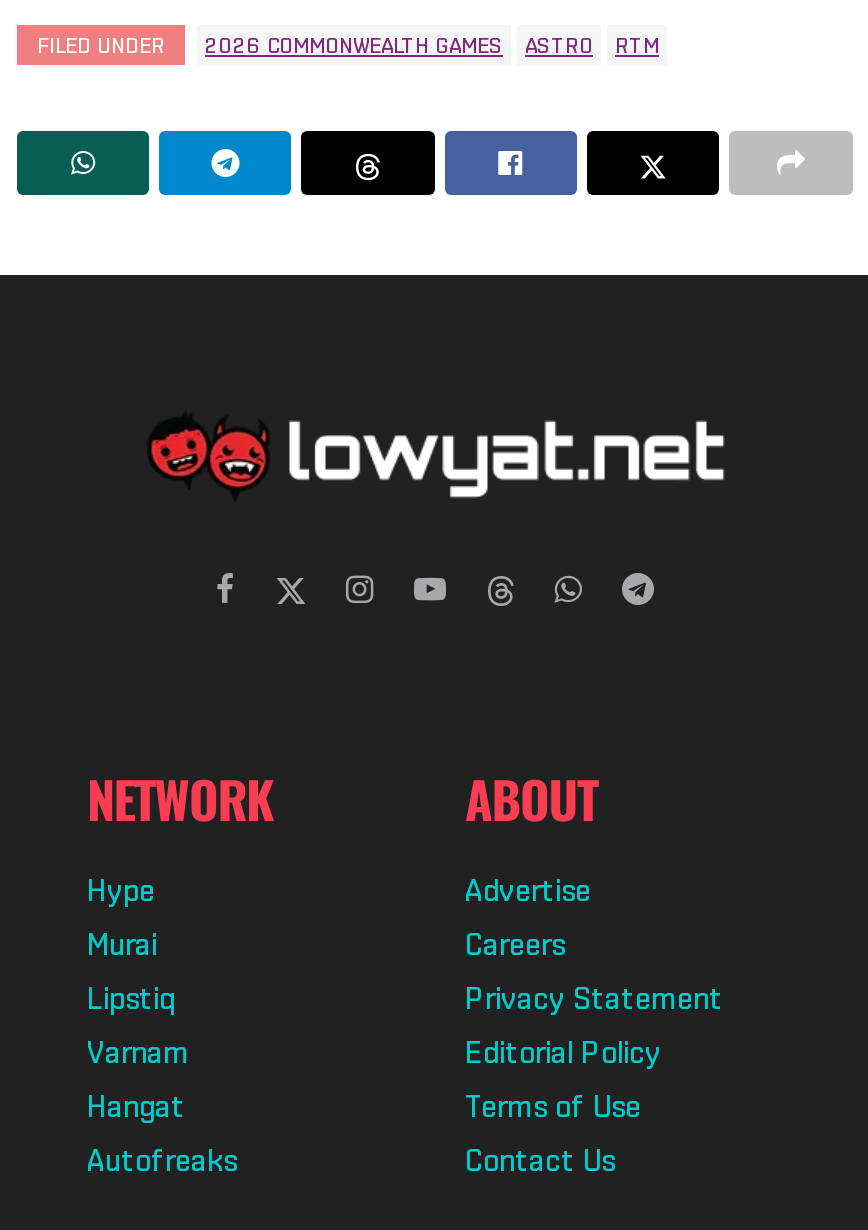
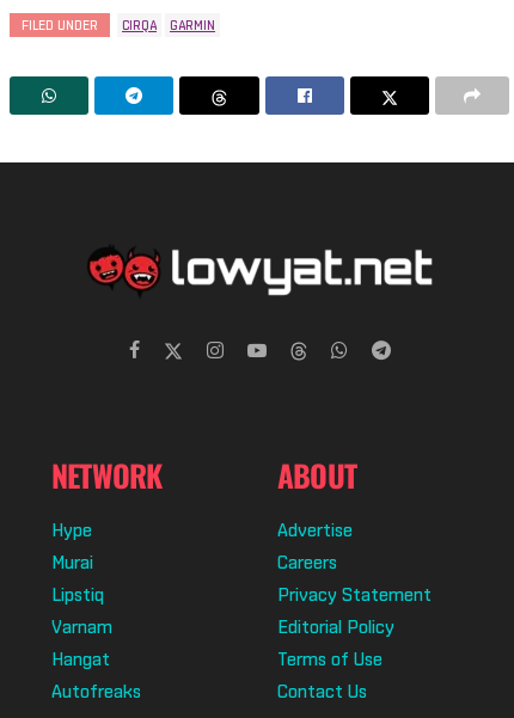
- 2026 COMMONWEALTH GAMES
- ASTRO
- RTM
+ CIRQA
+ GARMIN
